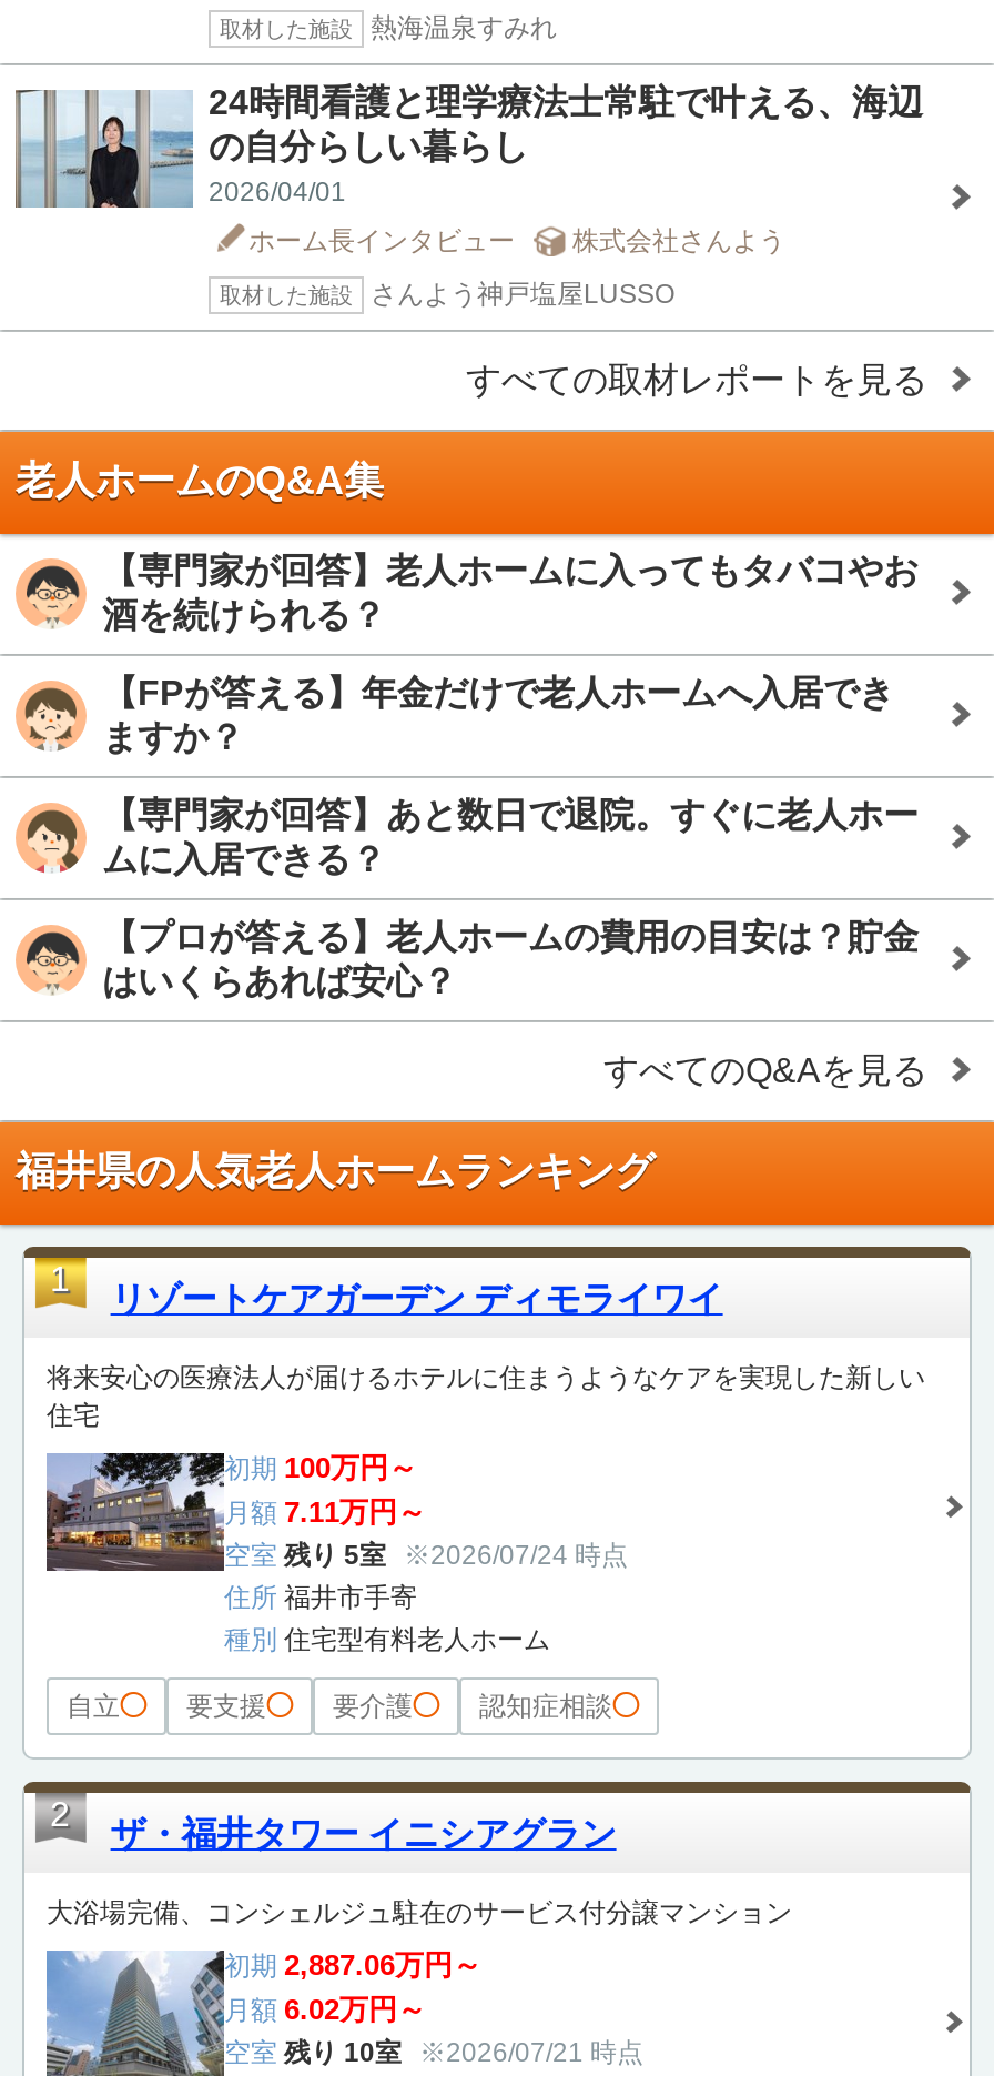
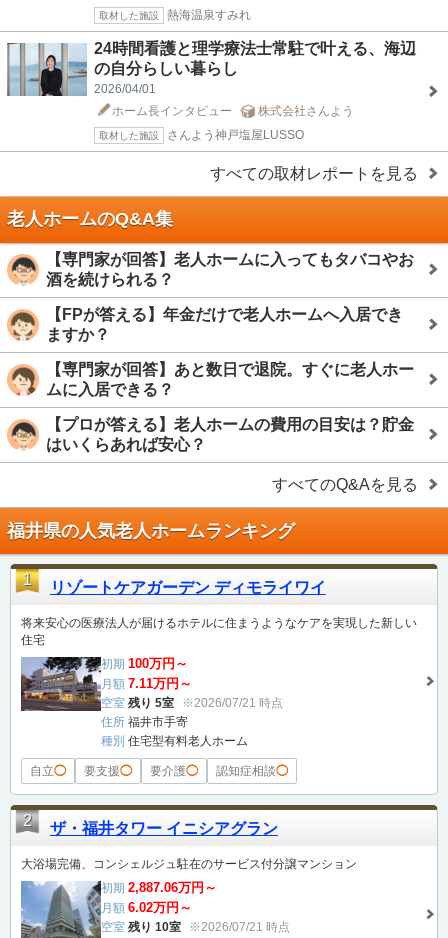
- 空室 残り 5室 ※2026/07/24 時点
+ 空室 残り 5室 ※2026/07/21 時点
